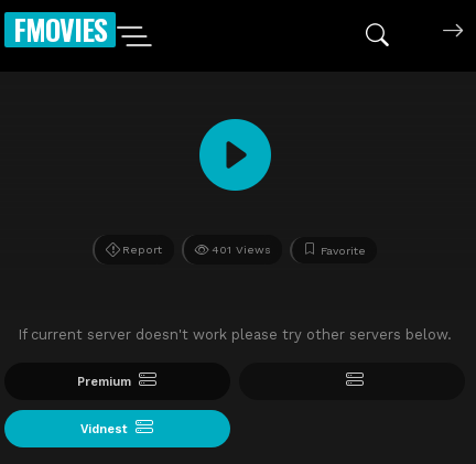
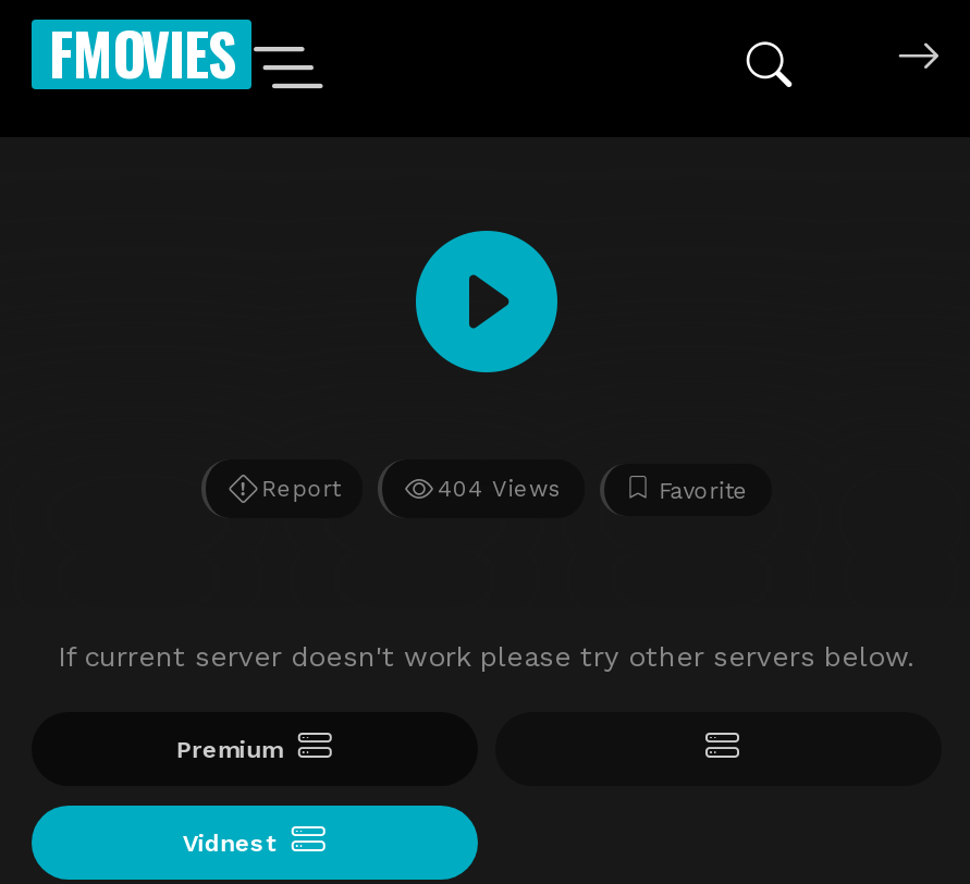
- 401 Views
+ 404 Views
